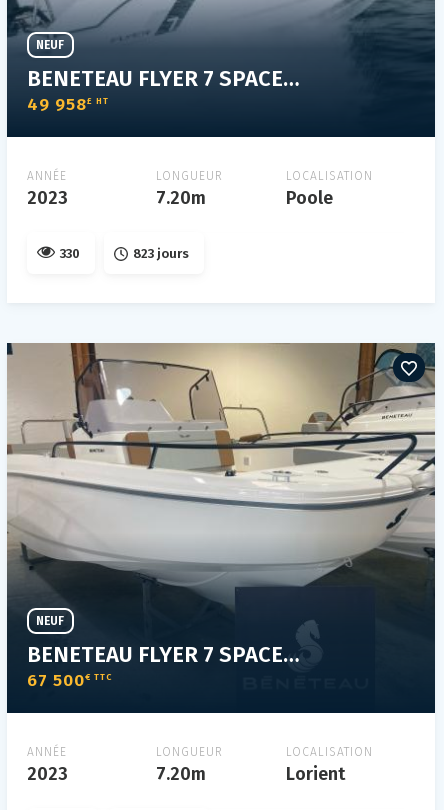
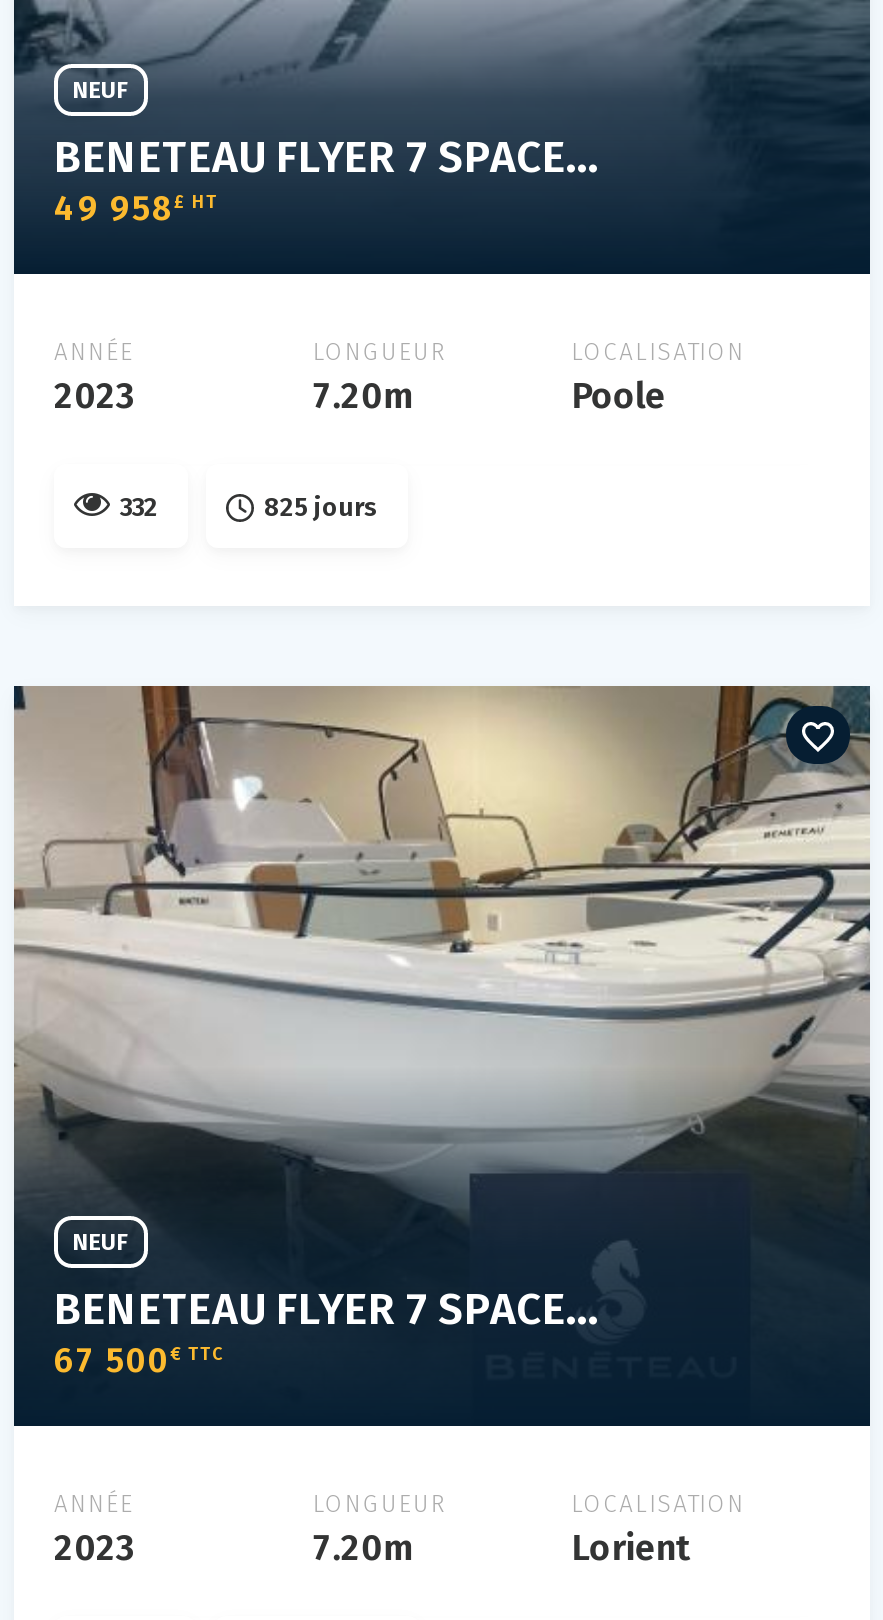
- 330
+ 332

- 823 jours
+ 825 jours
